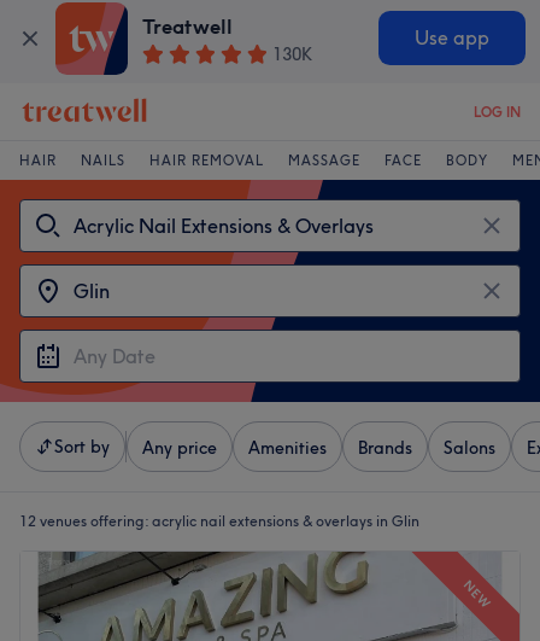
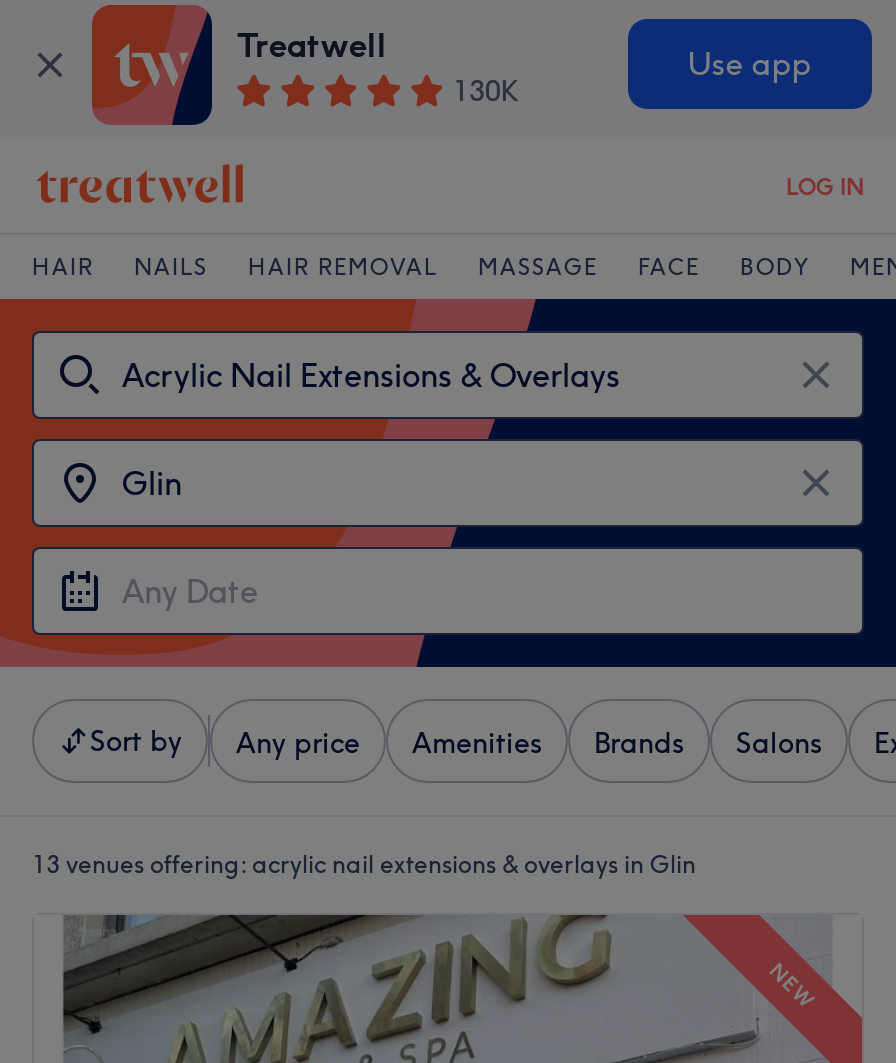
- 12 venues offering: acrylic nail extensions & overlays in Glin
+ 13 venues offering: acrylic nail extensions & overlays in Glin
